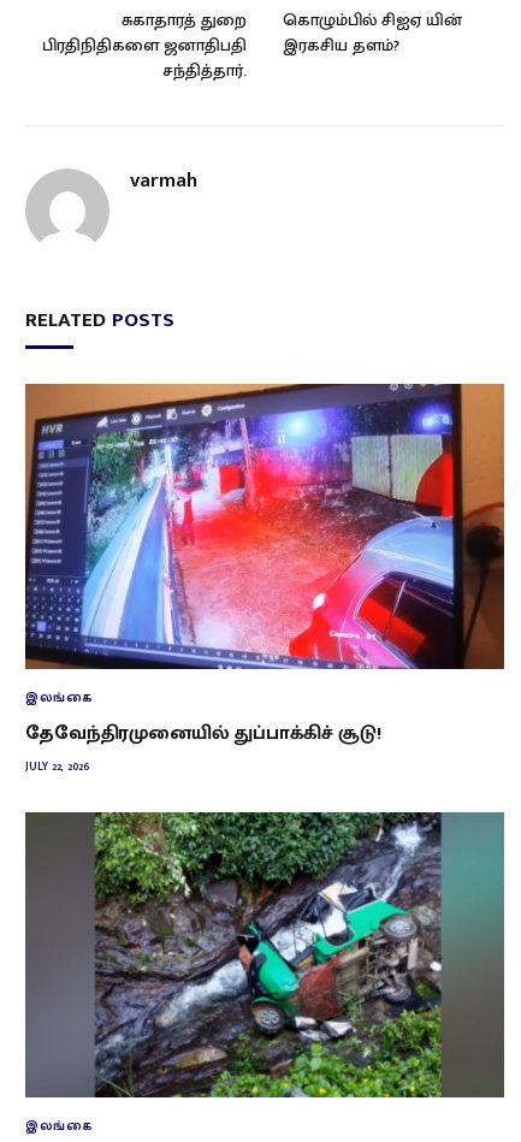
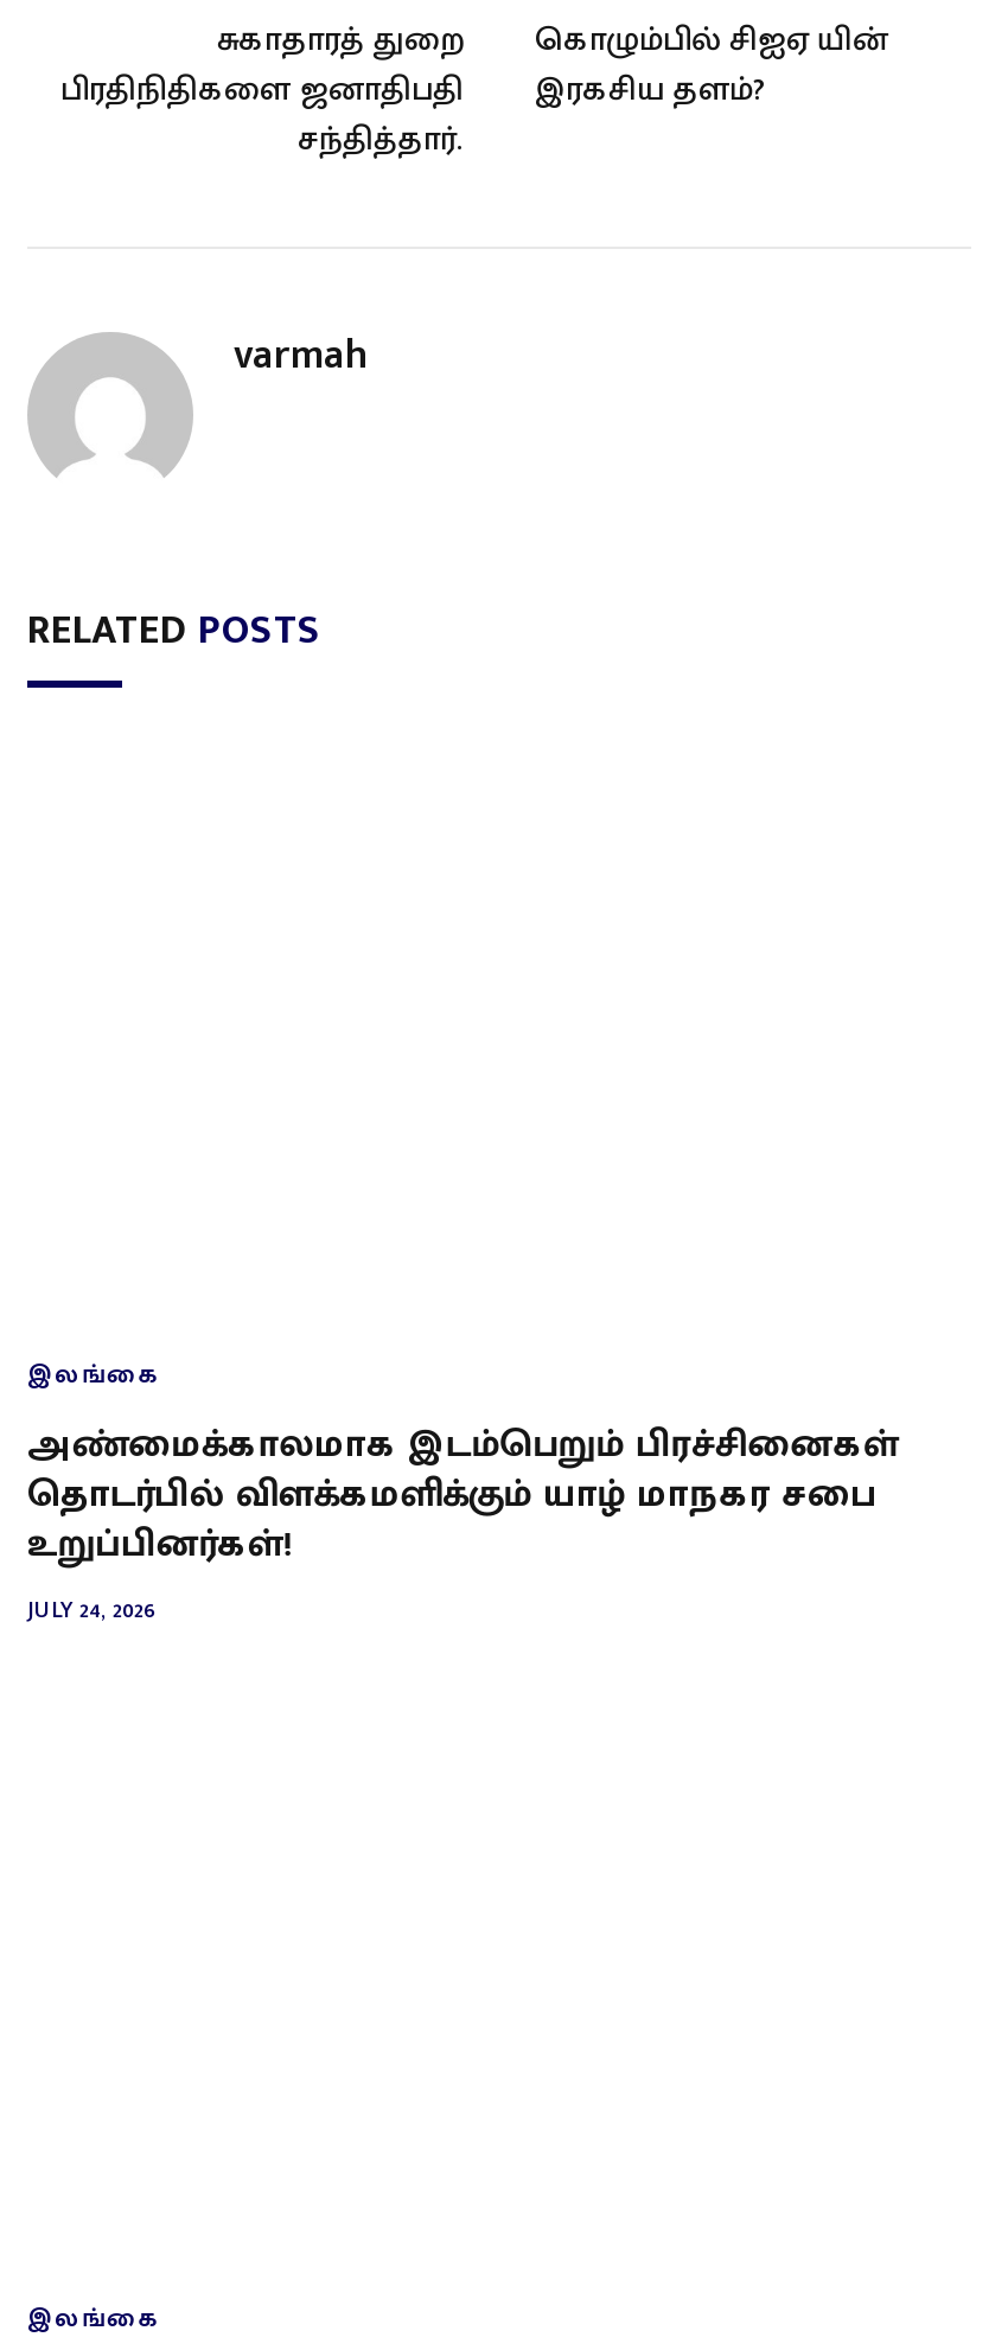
- [image]

- தேவேந்திரமுனையில் துப்பாக்கிச் சூடு!
- JULY 22, 2026
+ அண்மைக்காலமாக இடம்பெறும் பிரச்சினைகள்
+ தொடர்பில் விளக்கமளிக்கும் யாழ் மாநகர சபை
+ உறுப்பினர்கள்!
+ JULY 24, 2026

- [image]
